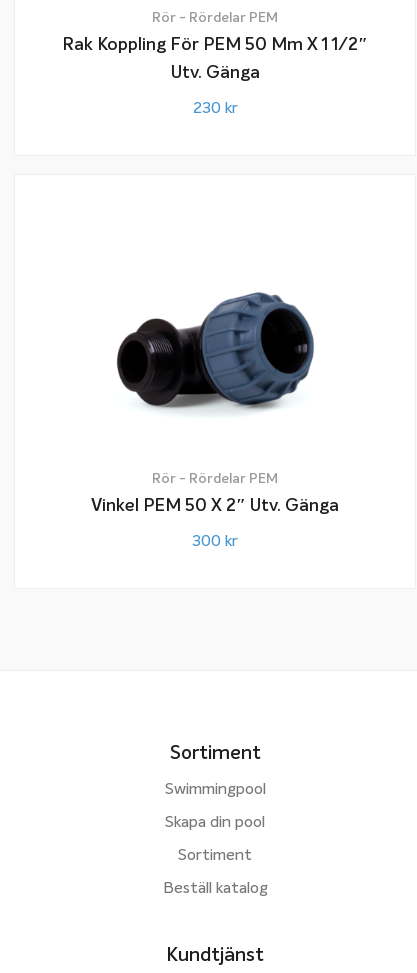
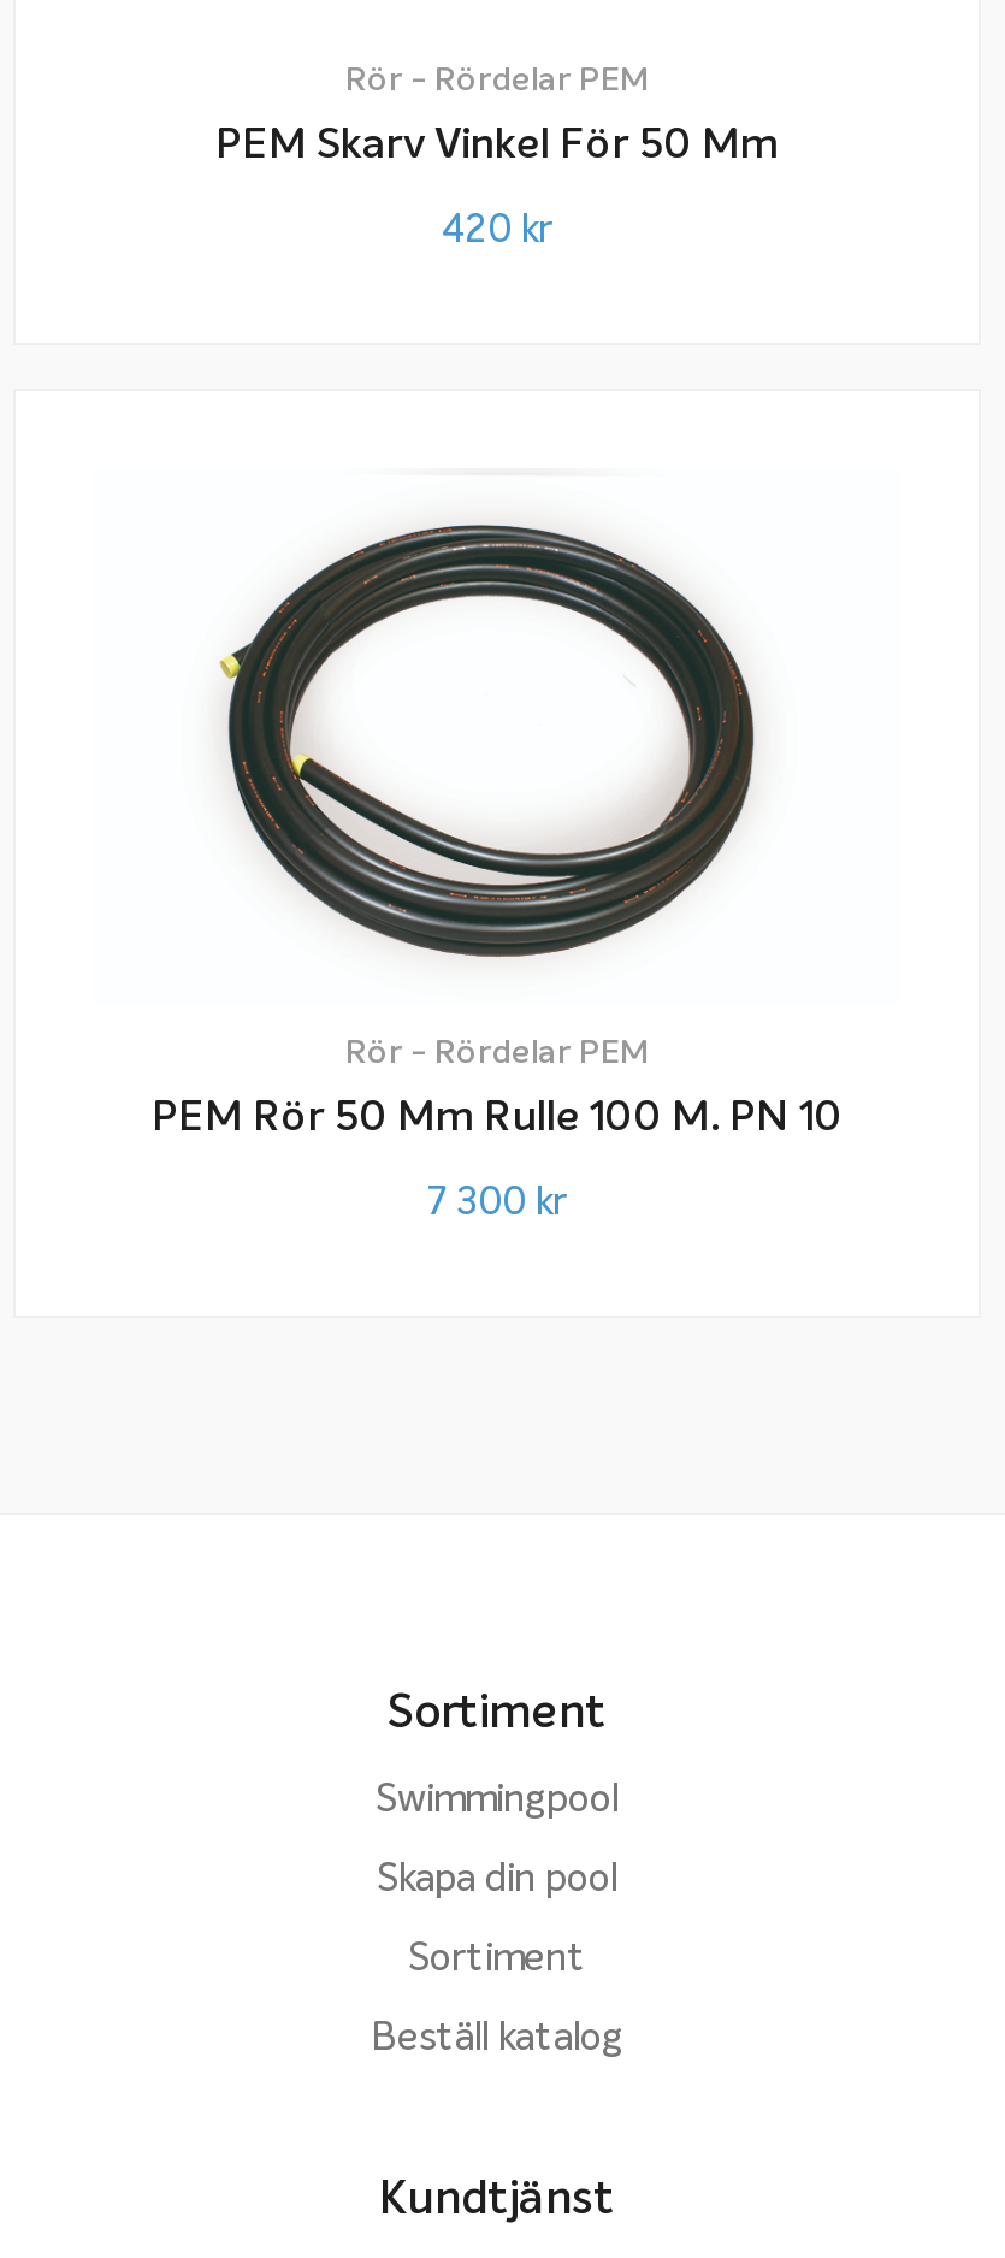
- Rak Koppling För PEM 50 Mm X 1 1/2″
- Utv. Gänga
- 230 kr
+ PEM Skarv Vinkel För 50 Mm
+ 420 kr

- [image]
+ [image]

- Vinkel PEM 50 X 2″ Utv. Gänga
+ PEM Rör 50 Mm Rulle 100 M. PN 10

- 300 kr
+ 7 300 kr
